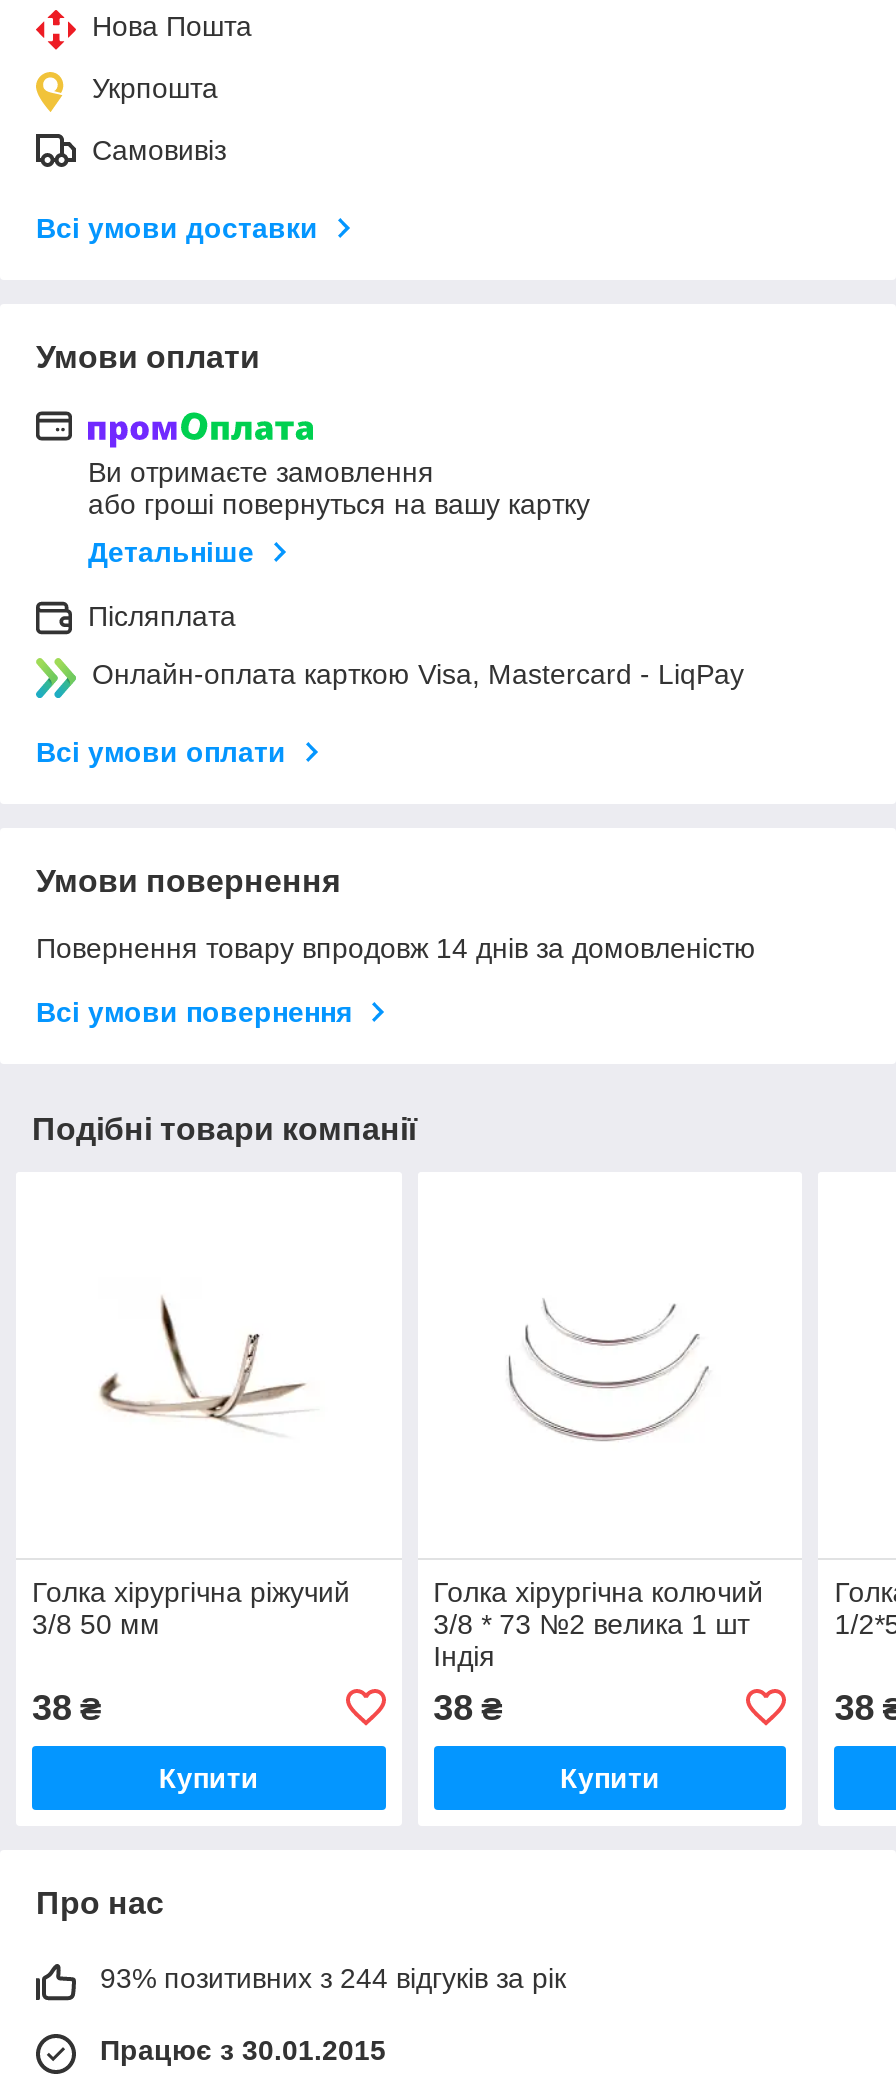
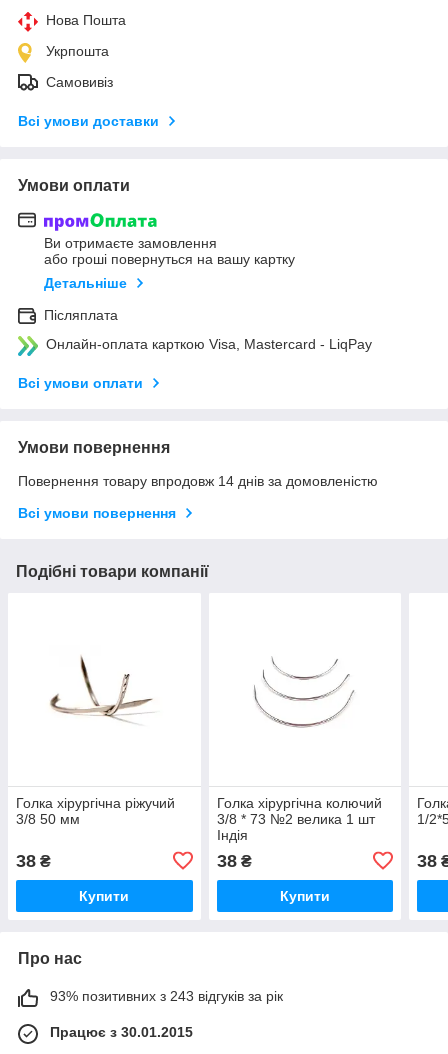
- 93% позитивних з 244 відгуків за рік
+ 93% позитивних з 243 відгуків за рік
